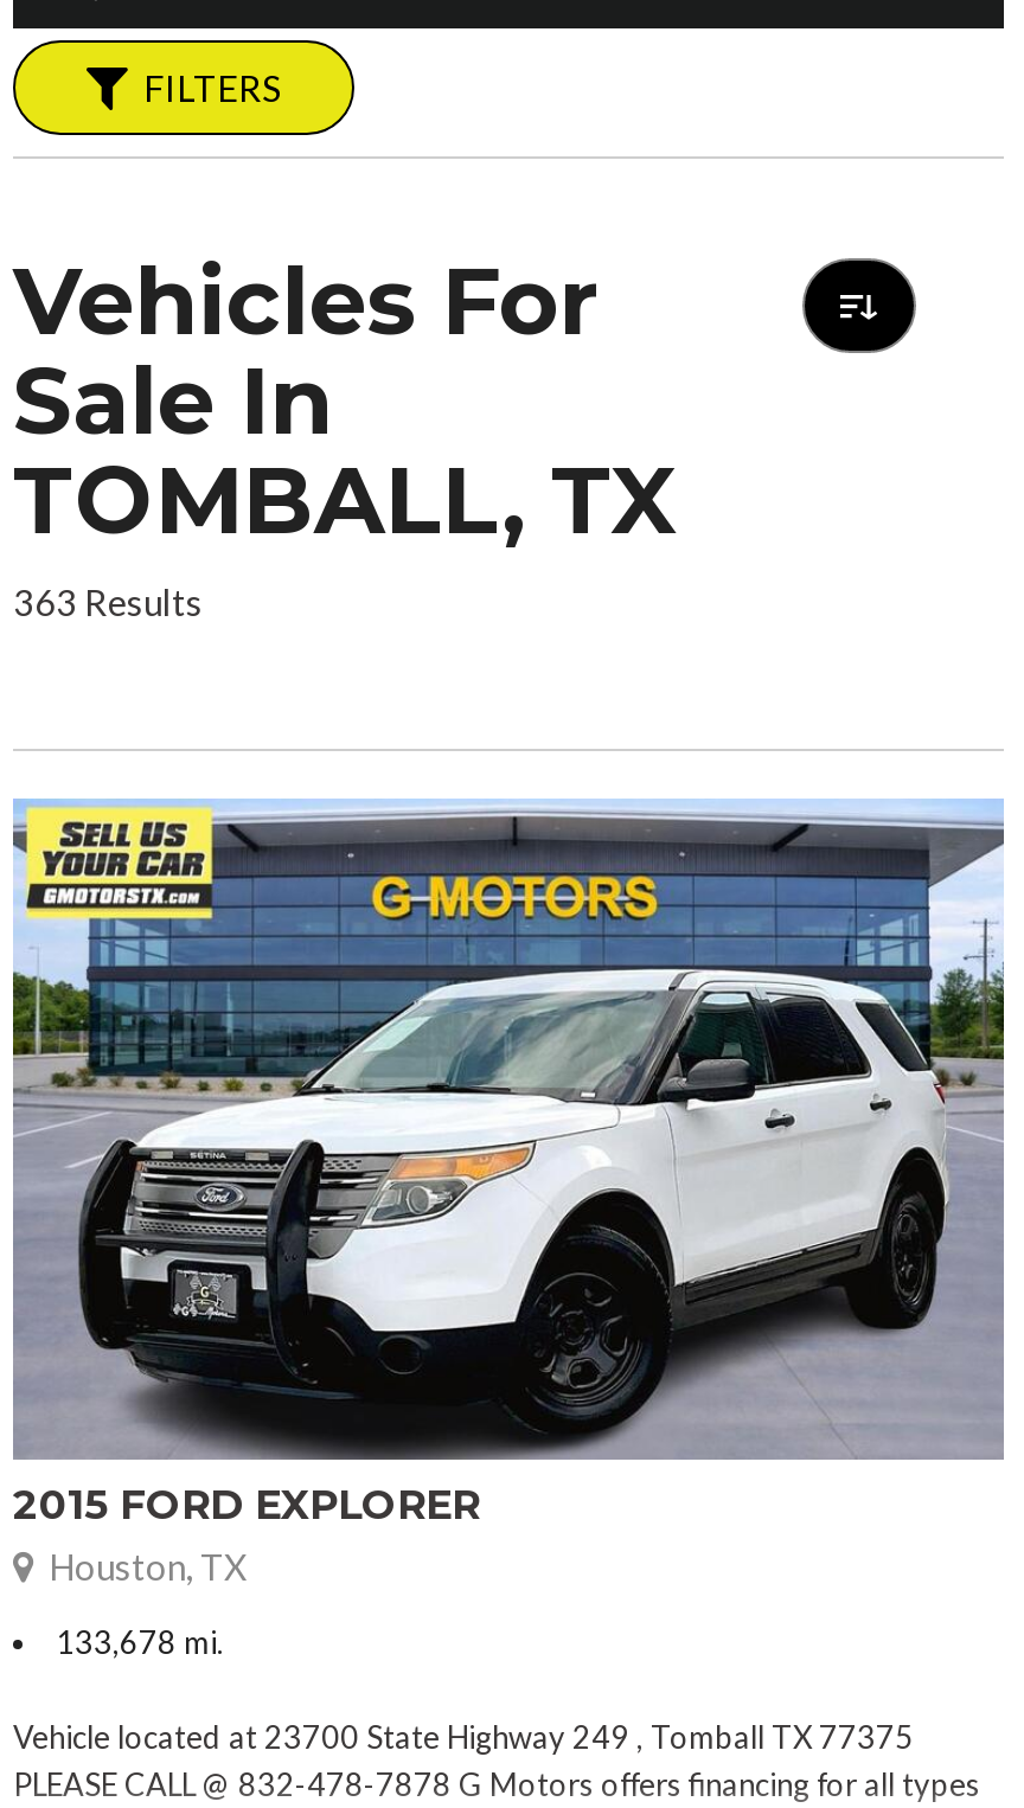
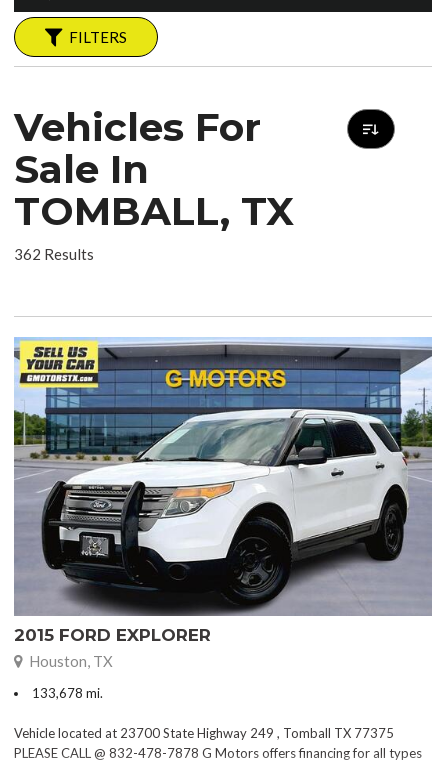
- 363 Results
+ 362 Results
